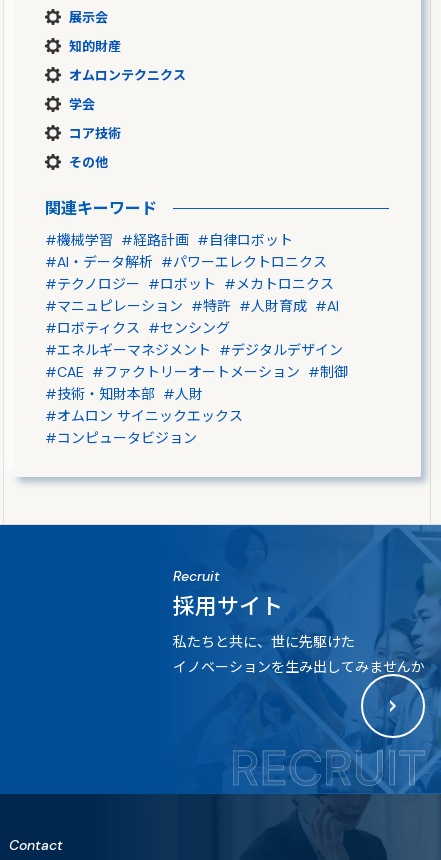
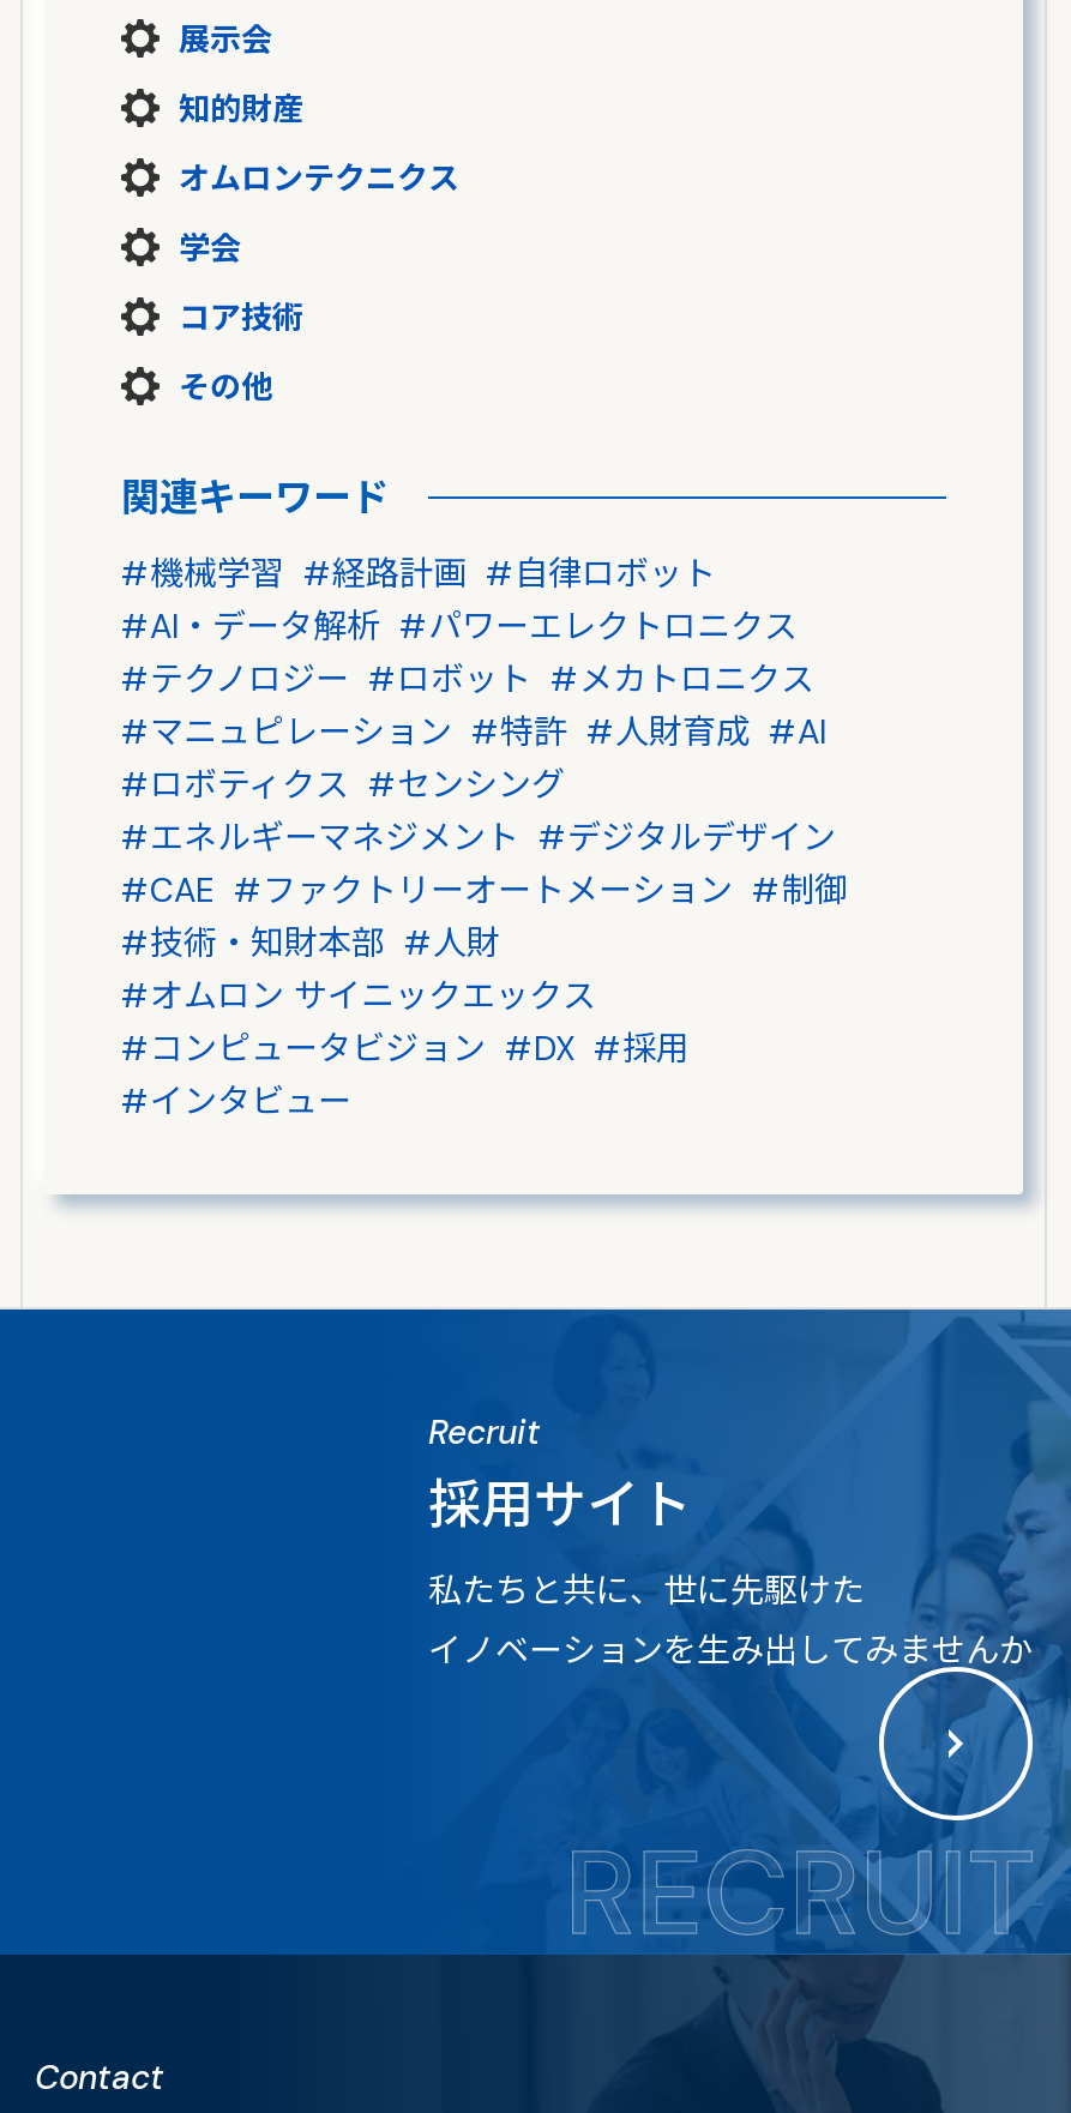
- #コンピュータビジョン
+ #コンピュータビジョン #DX #採用
+ #インタビュー
